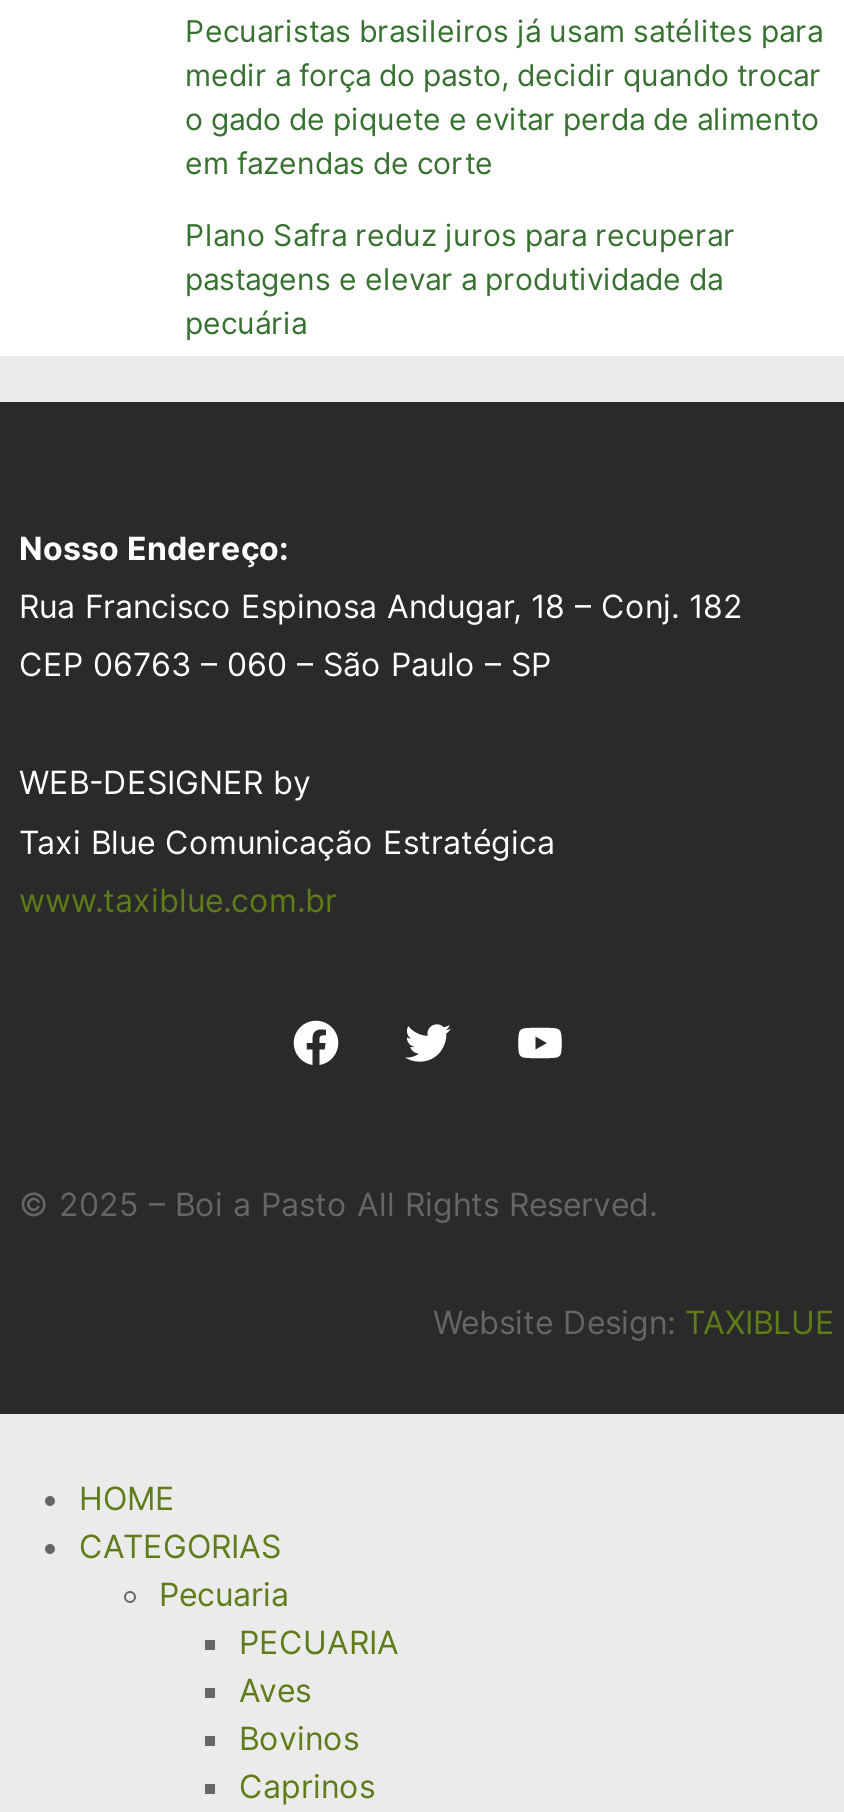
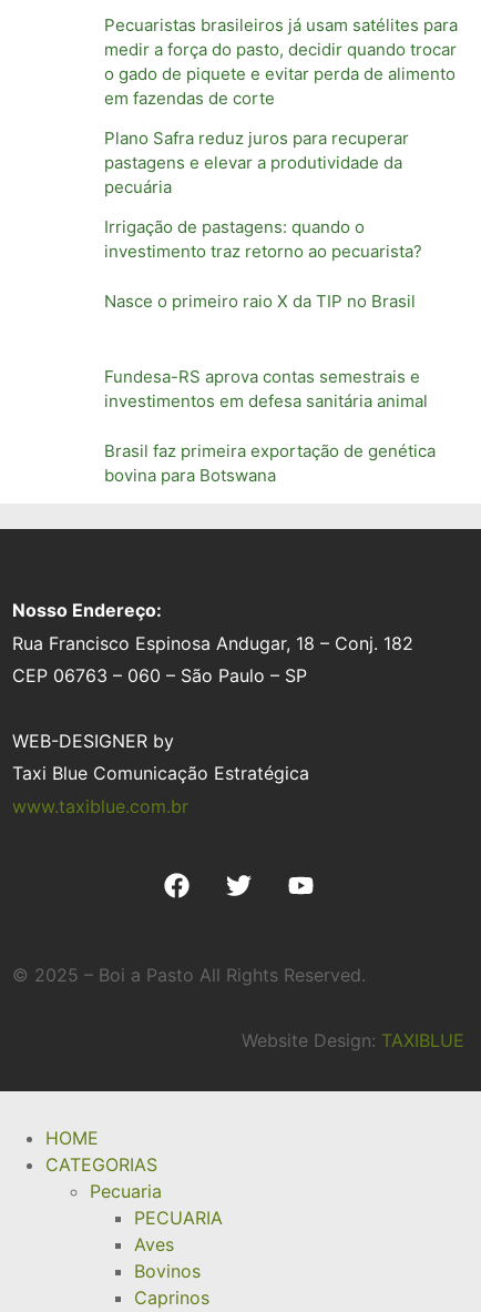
+ Irrigação de pastagens: quando o
+ investimento traz retorno ao pecuarista?
+ Nasce o primeiro raio X da TIP no Brasil

+ Fundesa-RS aprova contas semestrais e
+ investimentos em defesa sanitária animal
+ Brasil faz primeira exportação de genética
+ bovina para Botswana
